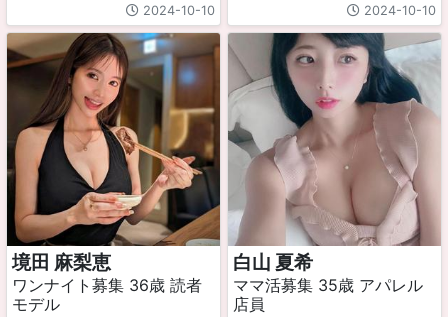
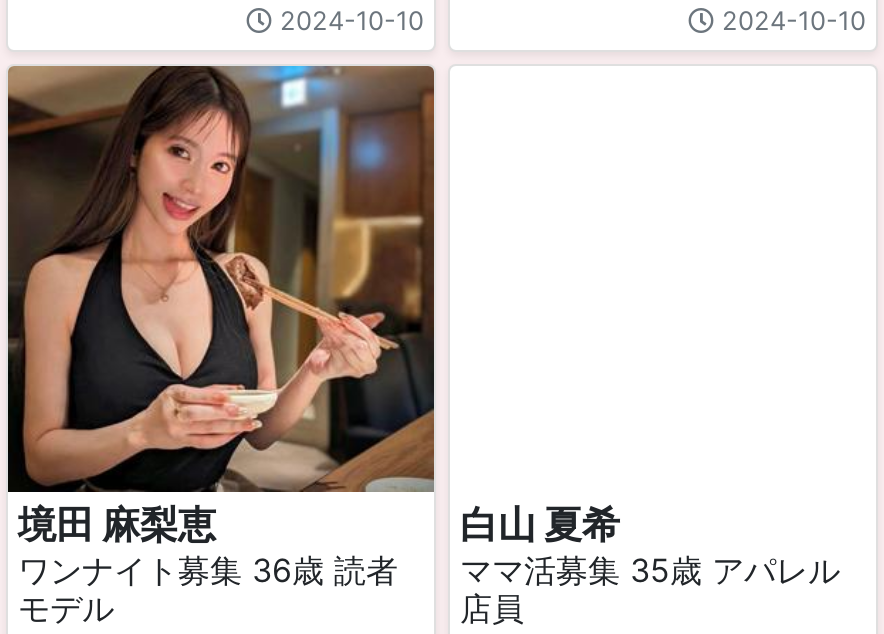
- [image]
